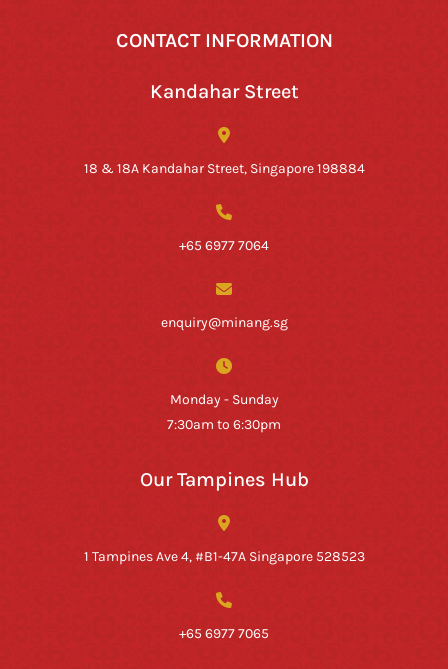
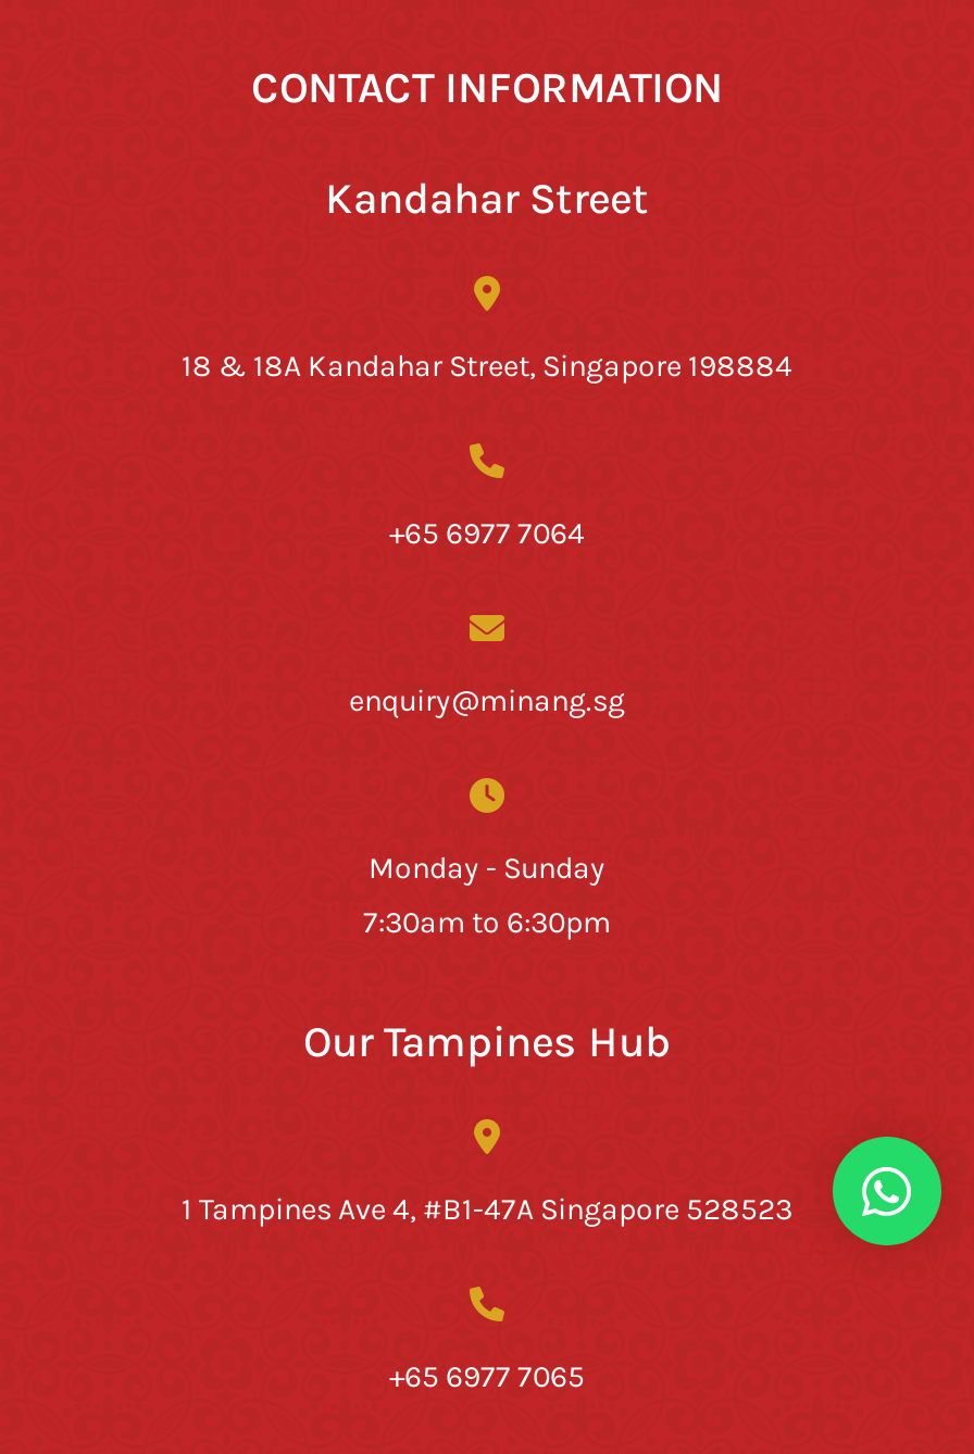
+ [image]
